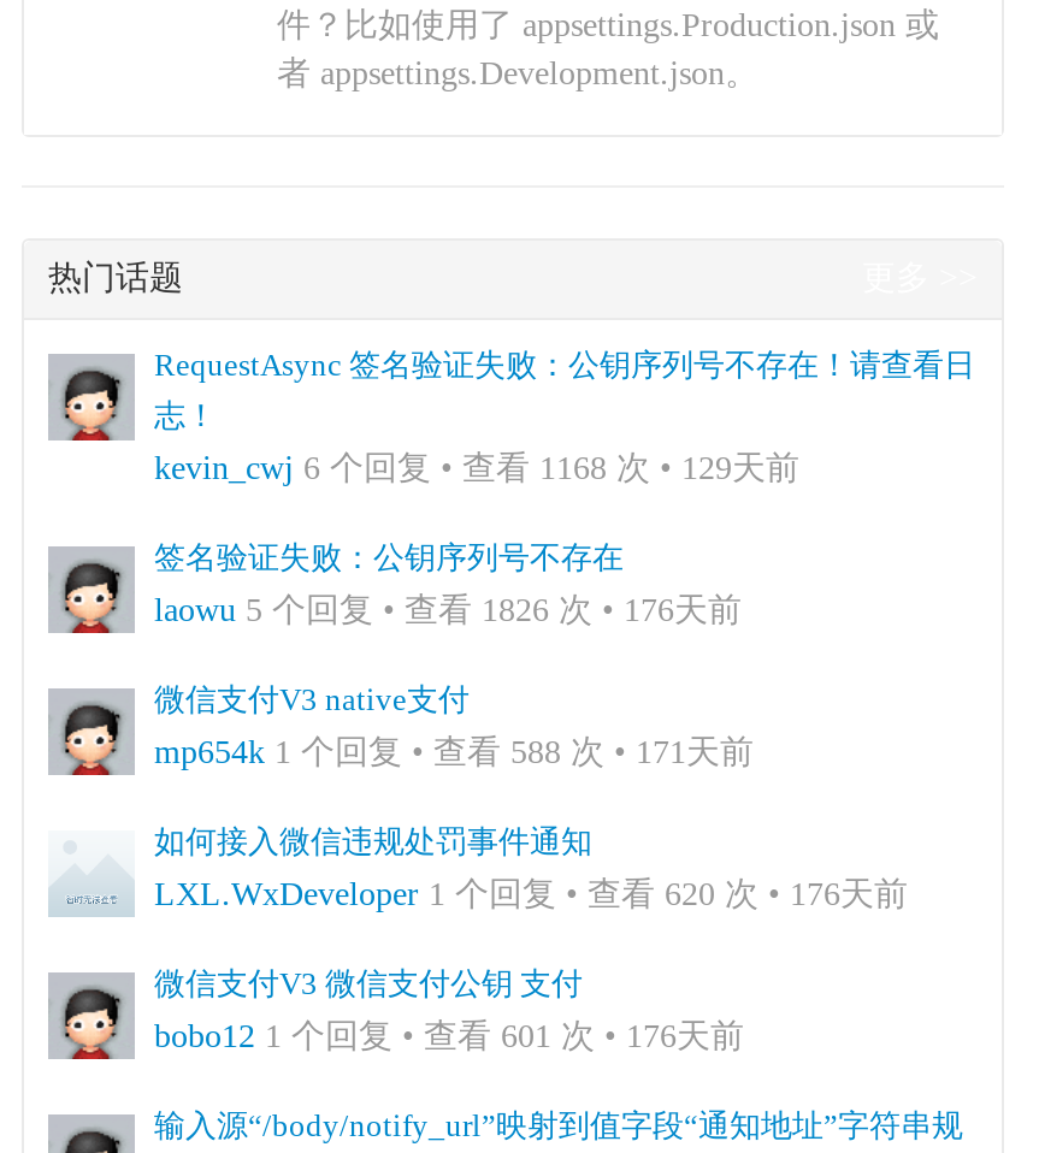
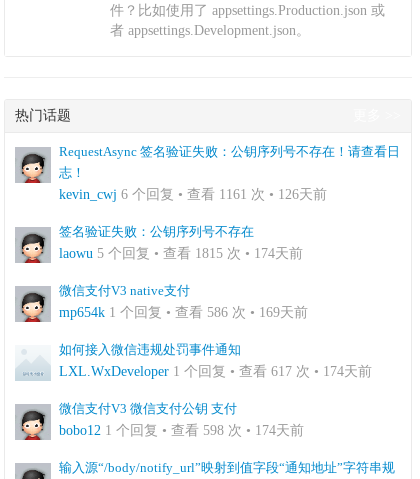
- kevin_cwj 6 个回复 • 查看 1168 次 • 129天前
+ kevin_cwj 6 个回复 • 查看 1161 次 • 126天前

- laowu 5 个回复 • 查看 1826 次 • 176天前
+ laowu 5 个回复 • 查看 1815 次 • 174天前

- mp654k 1 个回复 • 查看 588 次 • 171天前
+ mp654k 1 个回复 • 查看 586 次 • 169天前

- LXL.WxDeveloper 1 个回复 • 查看 620 次 • 176天前
+ LXL.WxDeveloper 1 个回复 • 查看 617 次 • 174天前

- bobo12 1 个回复 • 查看 601 次 • 176天前
+ bobo12 1 个回复 • 查看 598 次 • 174天前
